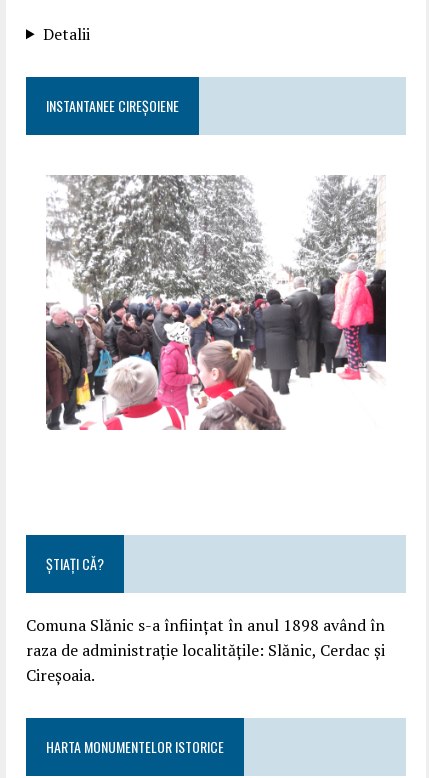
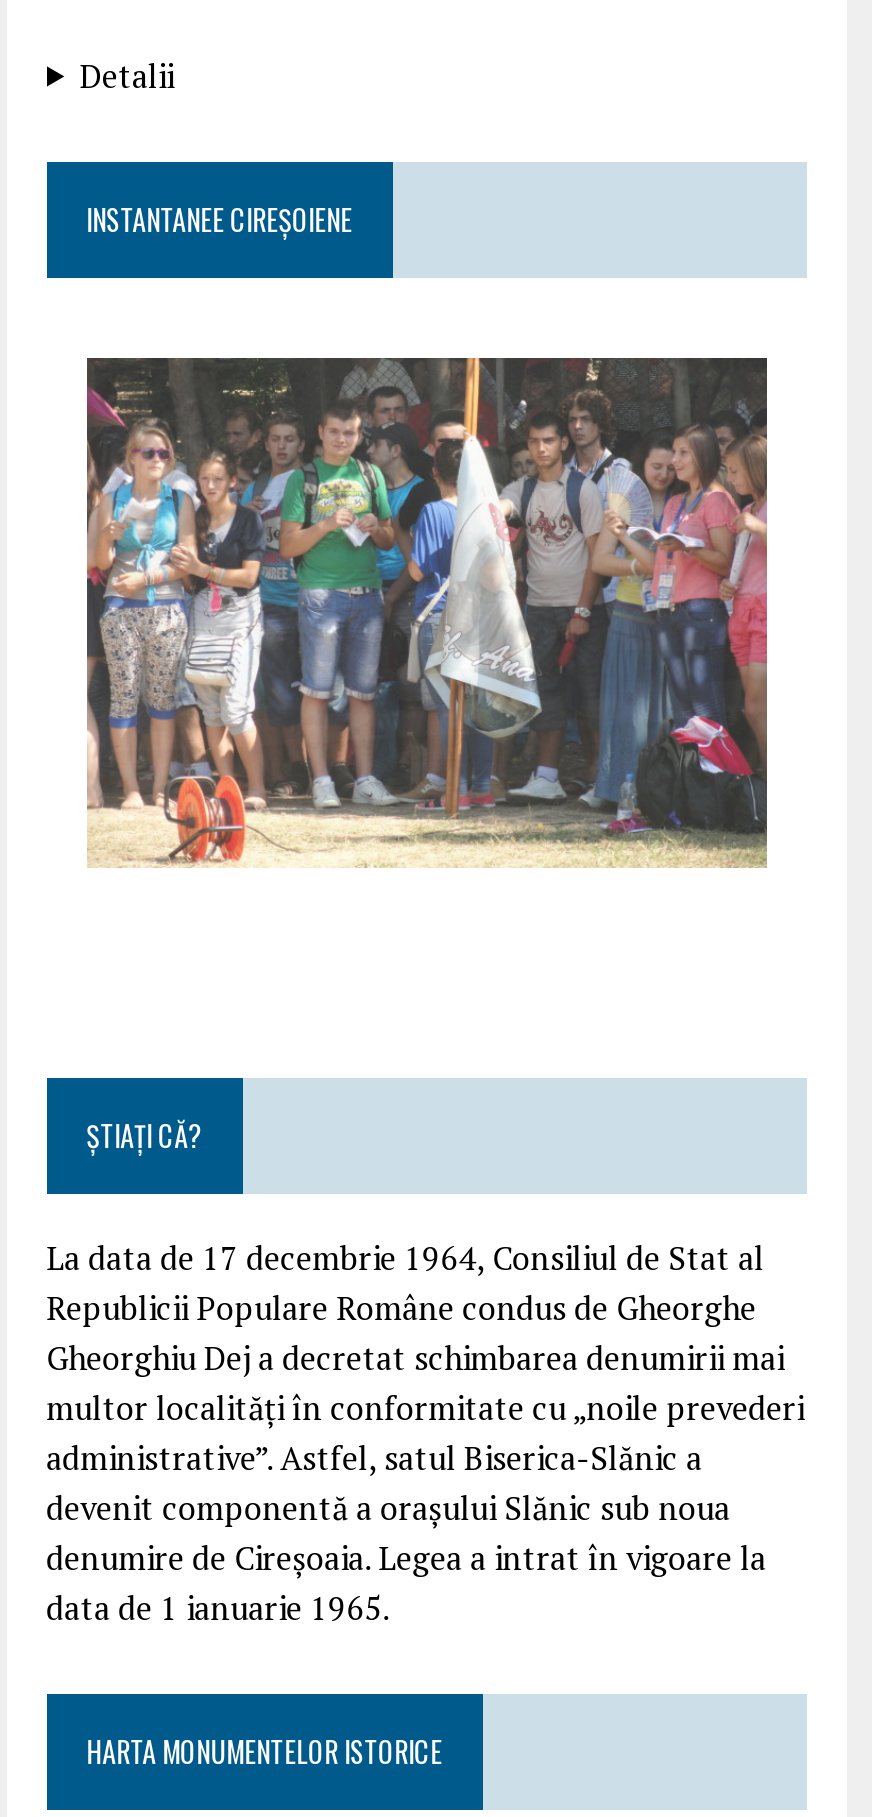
- [image]
+ [image]

- Comuna Slănic s-a înființat în anul 1898 având în
- raza de administrație localitățile: Slănic, Cerdac și
- Cireșoaia.
+ La data de 17 decembrie 1964, Consiliul de Stat al
+ Republicii Populare Române condus de Gheorghe
+ Gheorghiu Dej a decretat schimbarea denumirii mai
+ multor localități în conformitate cu „noile prevederi
+ administrative”. Astfel, satul Biserica-Slănic a
+ devenit componentă a orașului Slănic sub noua
+ denumire de Cireșoaia. Legea a intrat în vigoare la
+ data de 1 ianuarie 1965.
